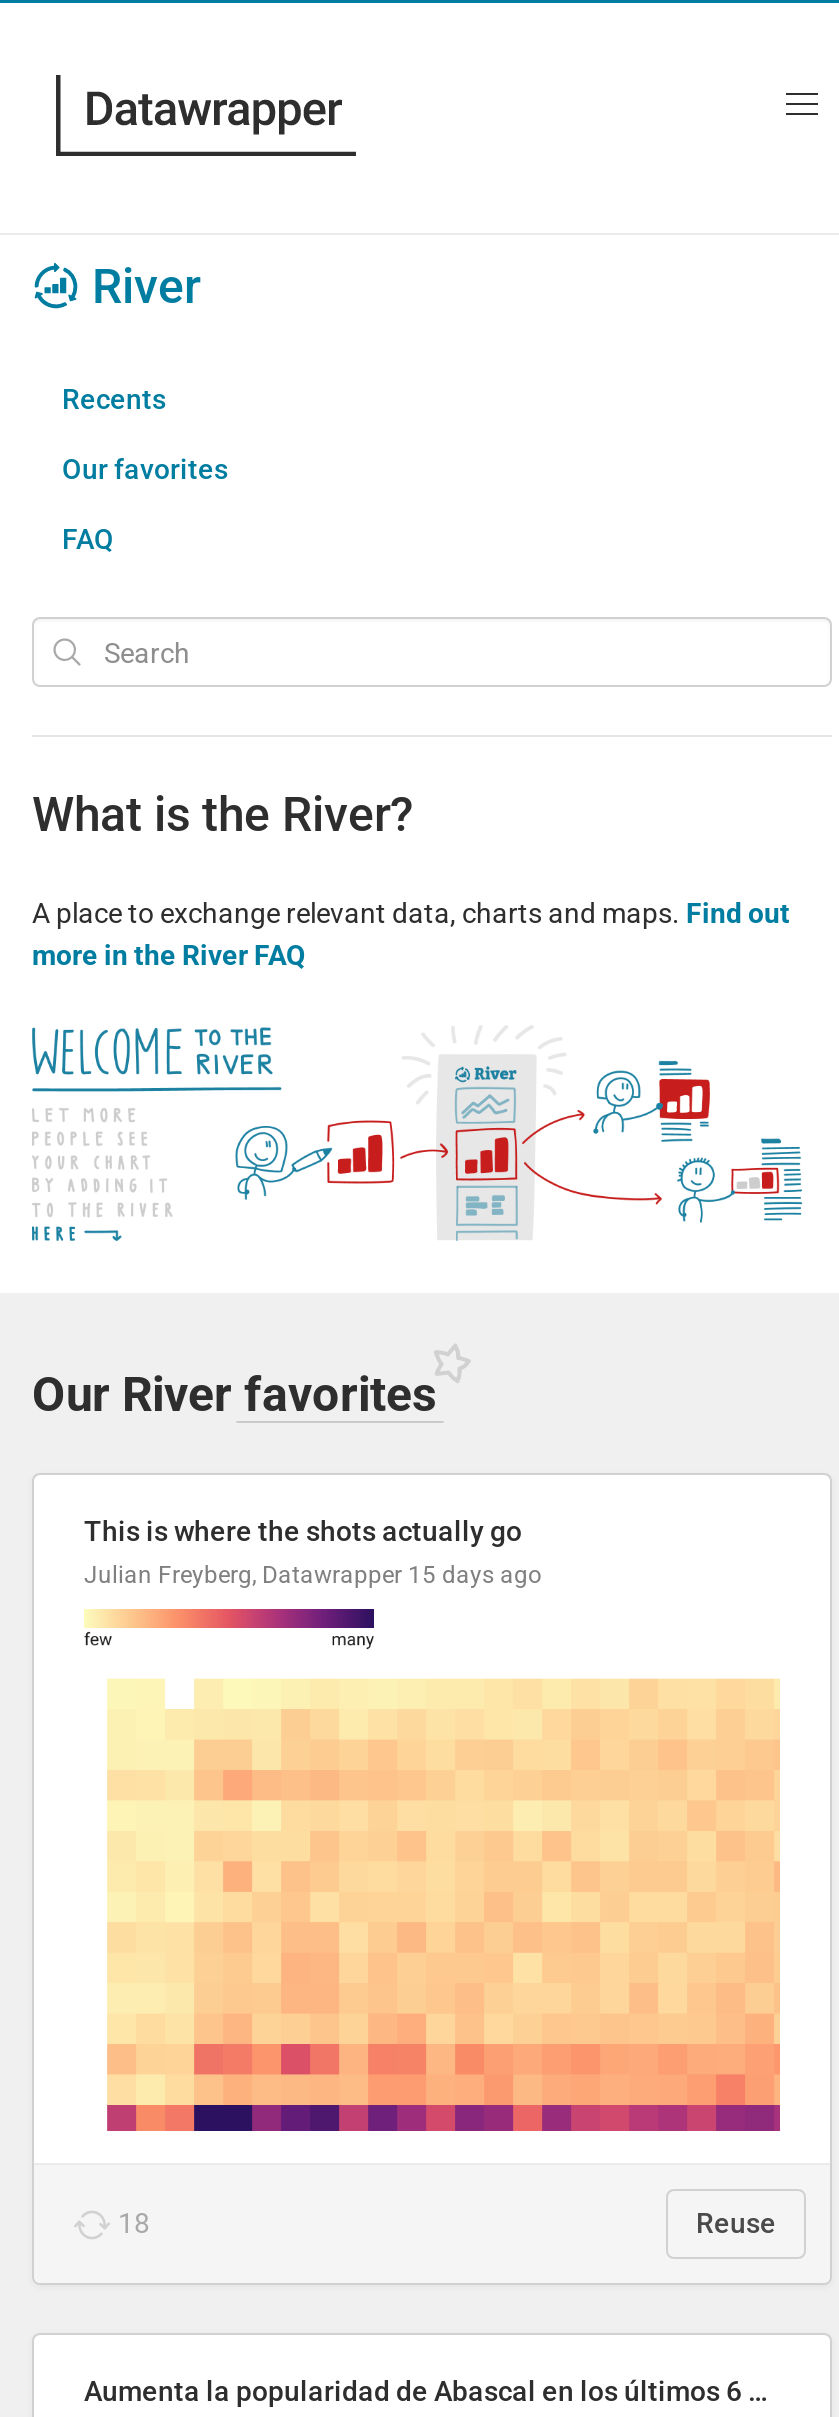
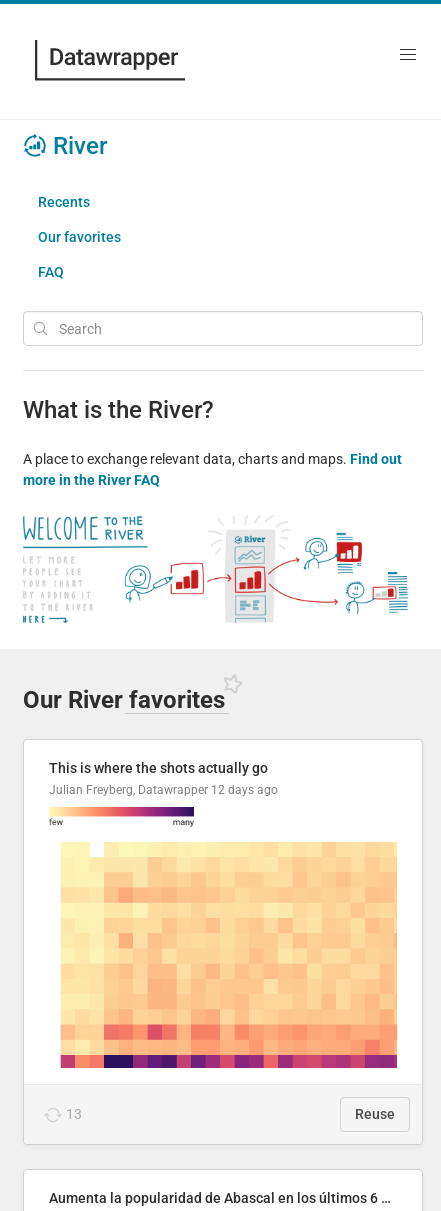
- Julian Freyberg, Datawrapper 15 days ago
+ Julian Freyberg, Datawrapper 12 days ago

- 18
+ 13
